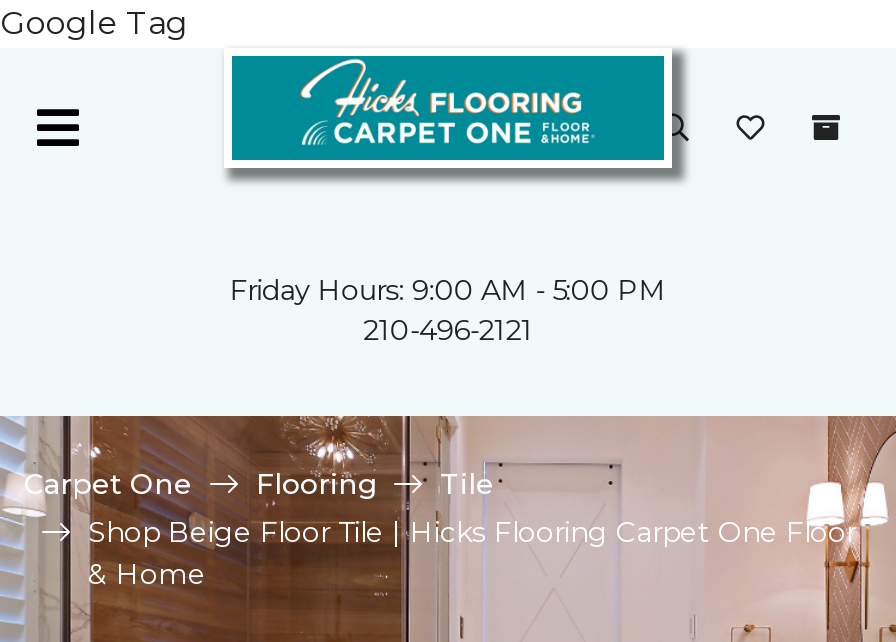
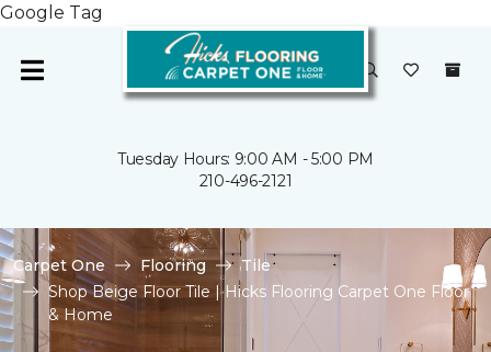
- Friday Hours: 9:00 AM - 5:00 PM
+ Tuesday Hours: 9:00 AM - 5:00 PM
